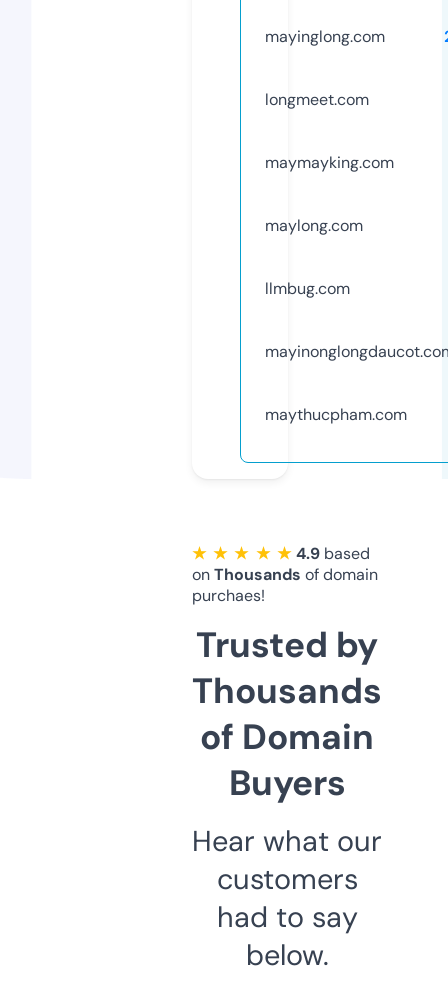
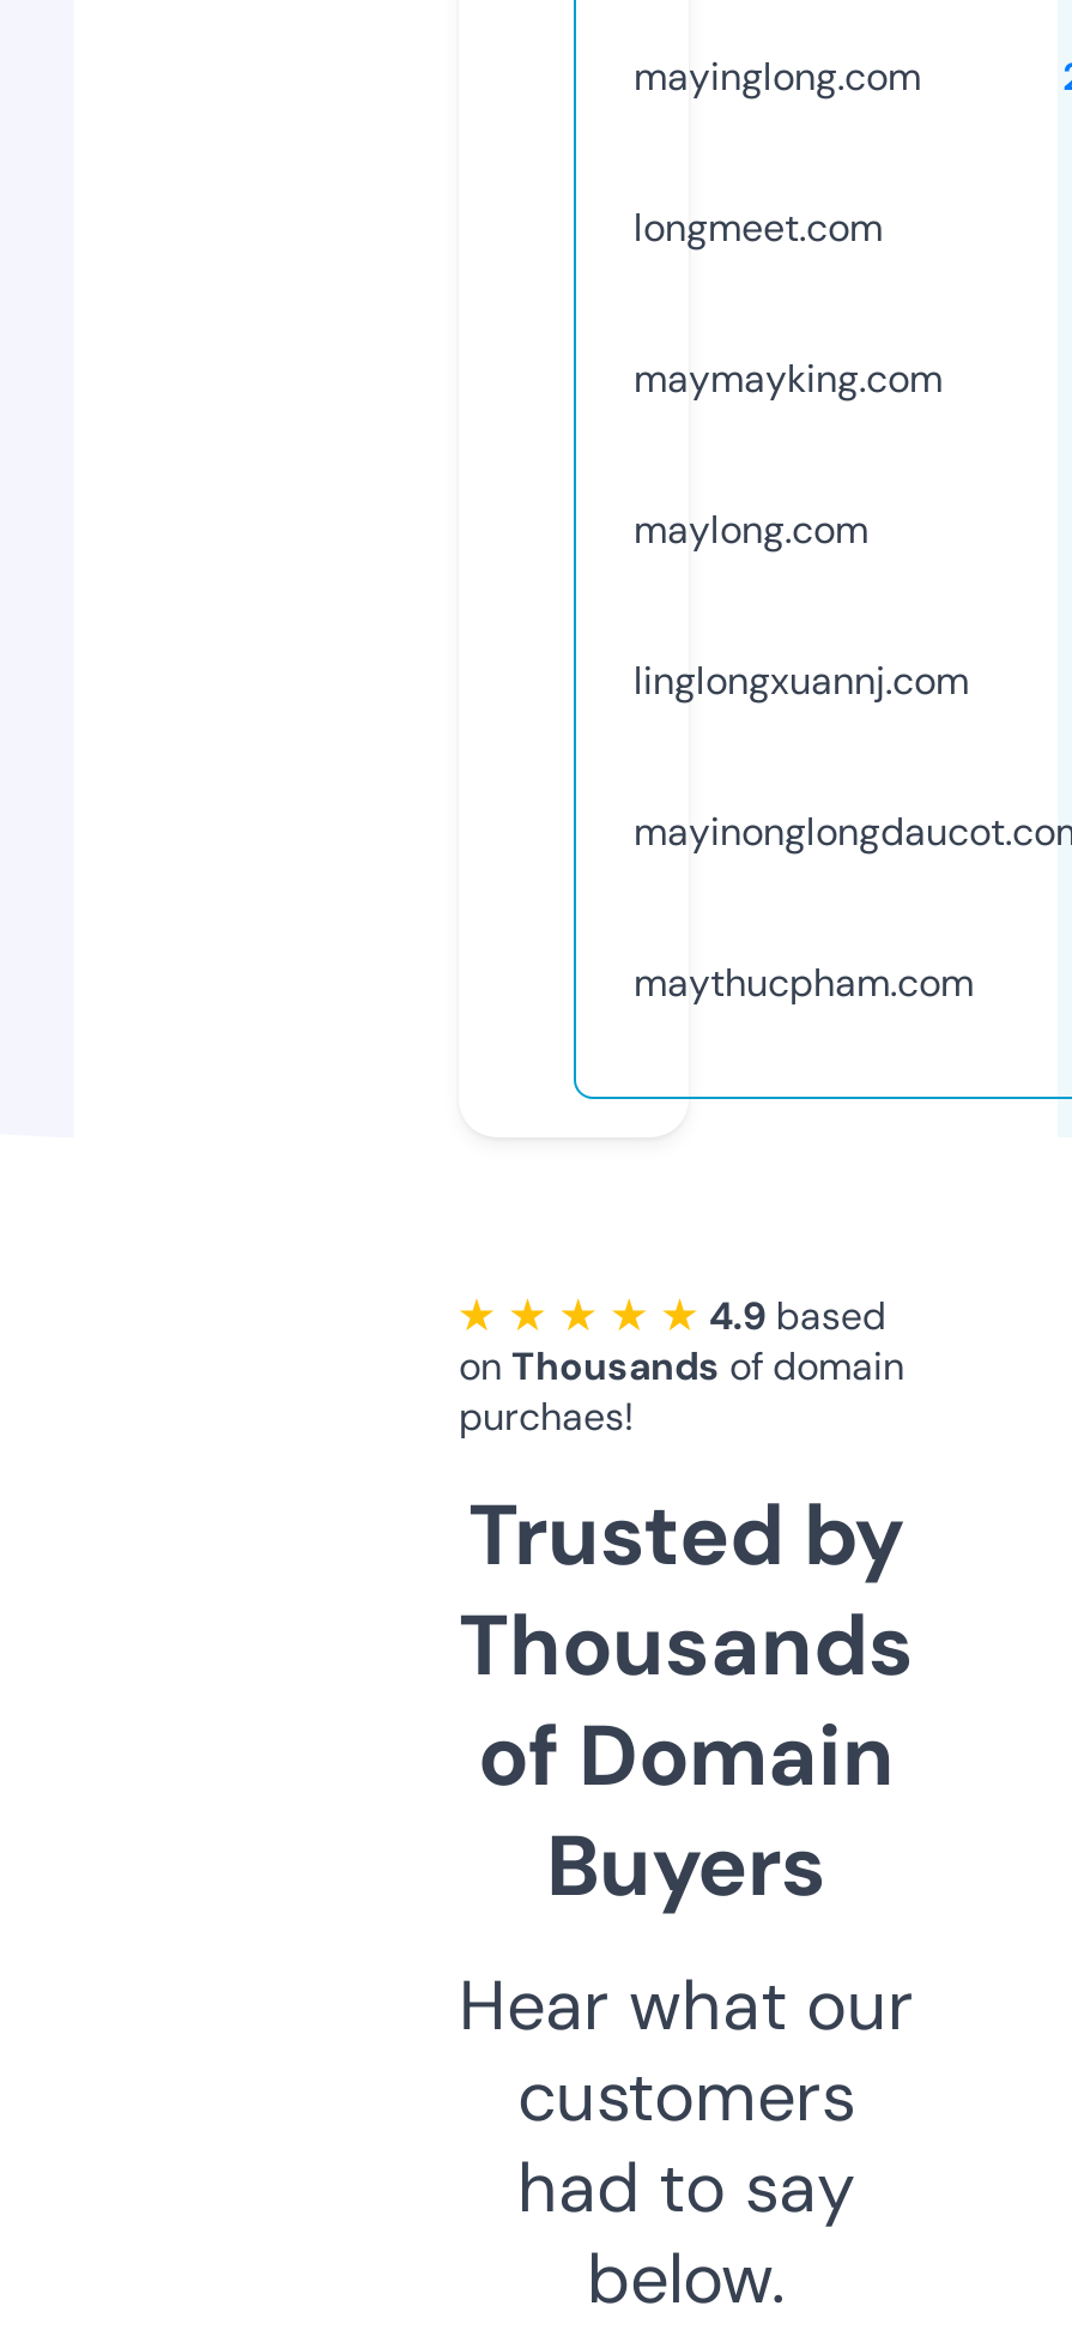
- llmbug.com
+ linglongxuannj.com
